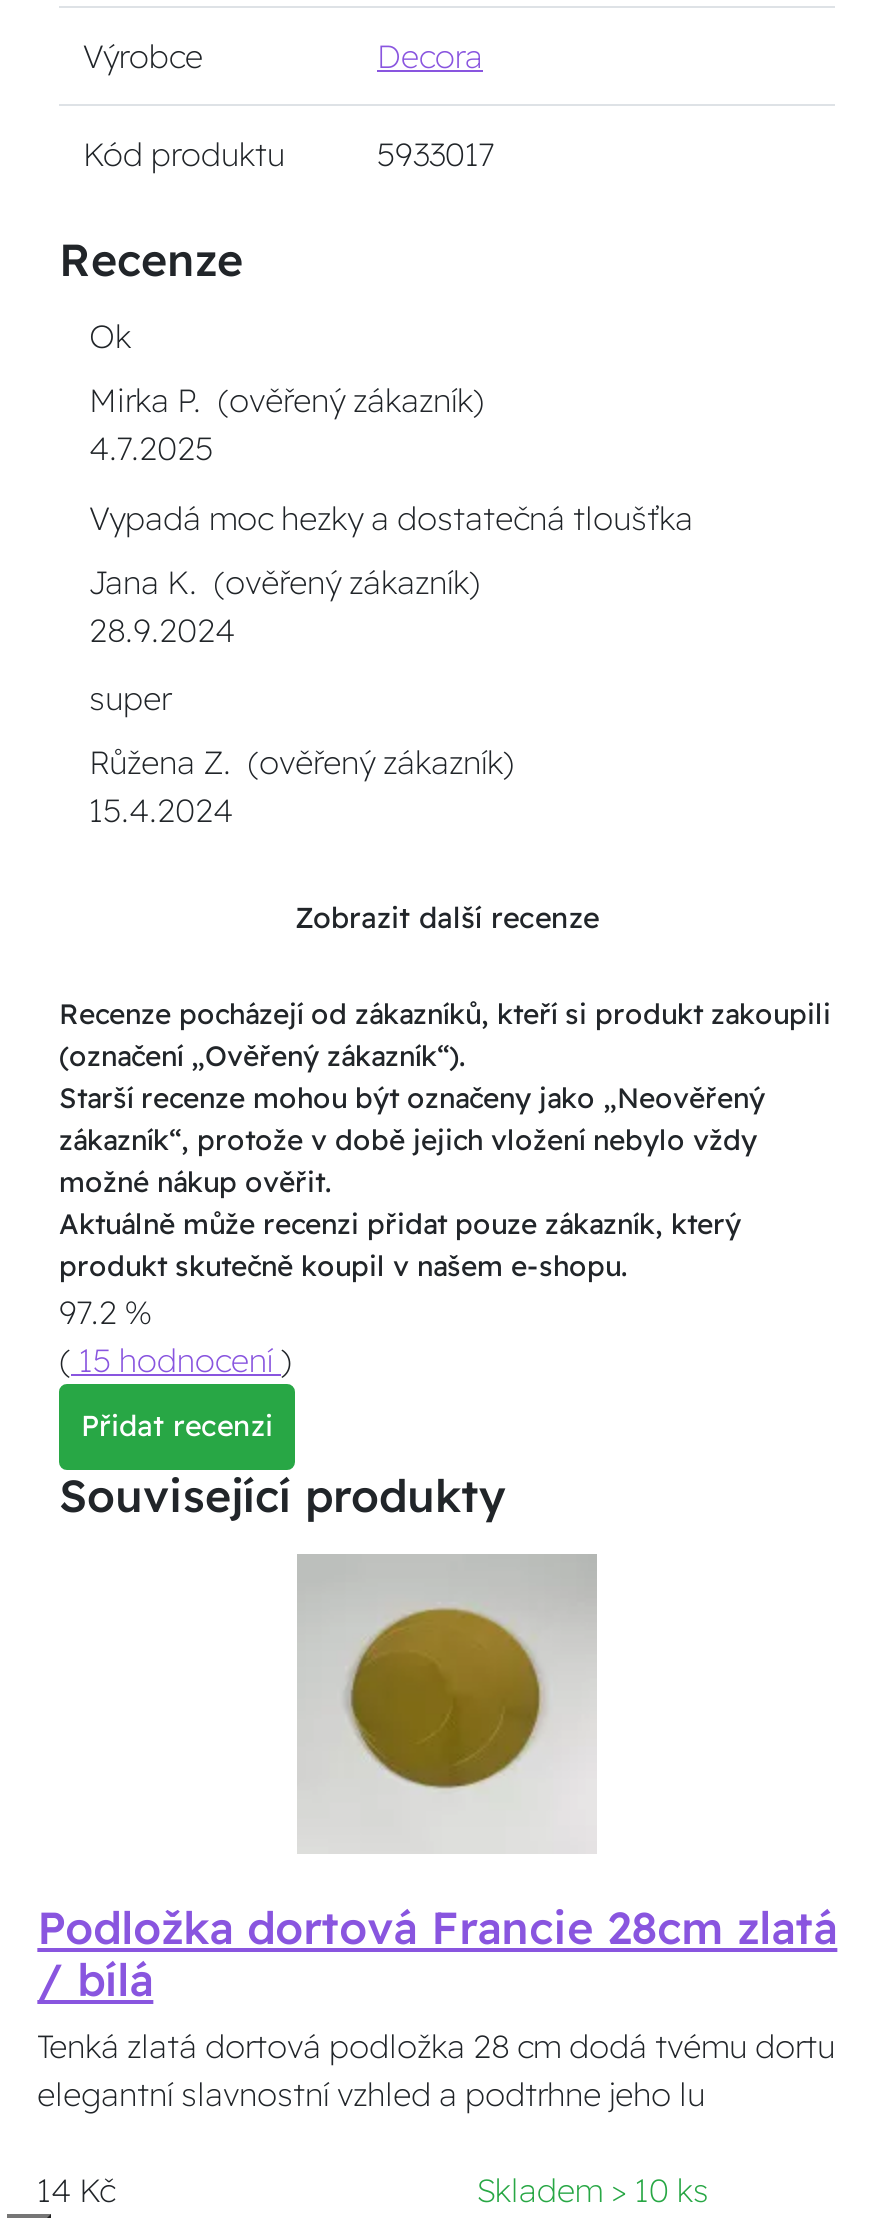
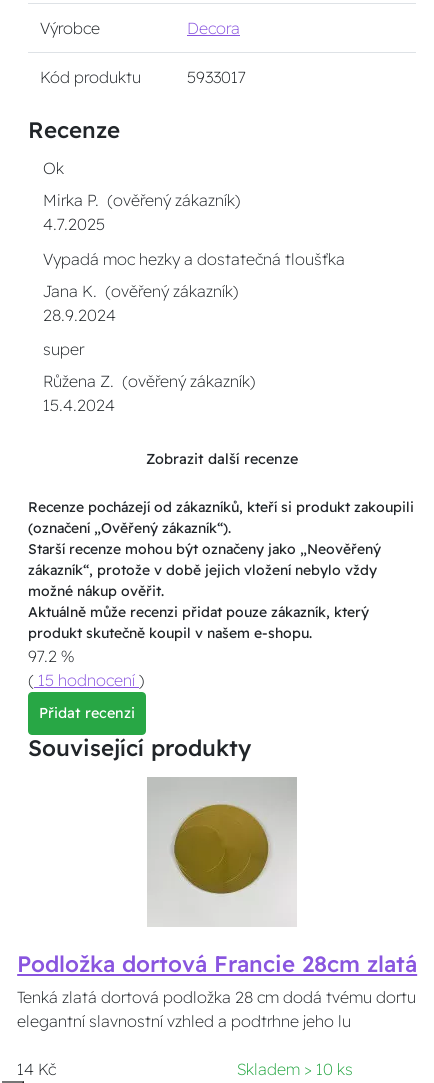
- / bílá
